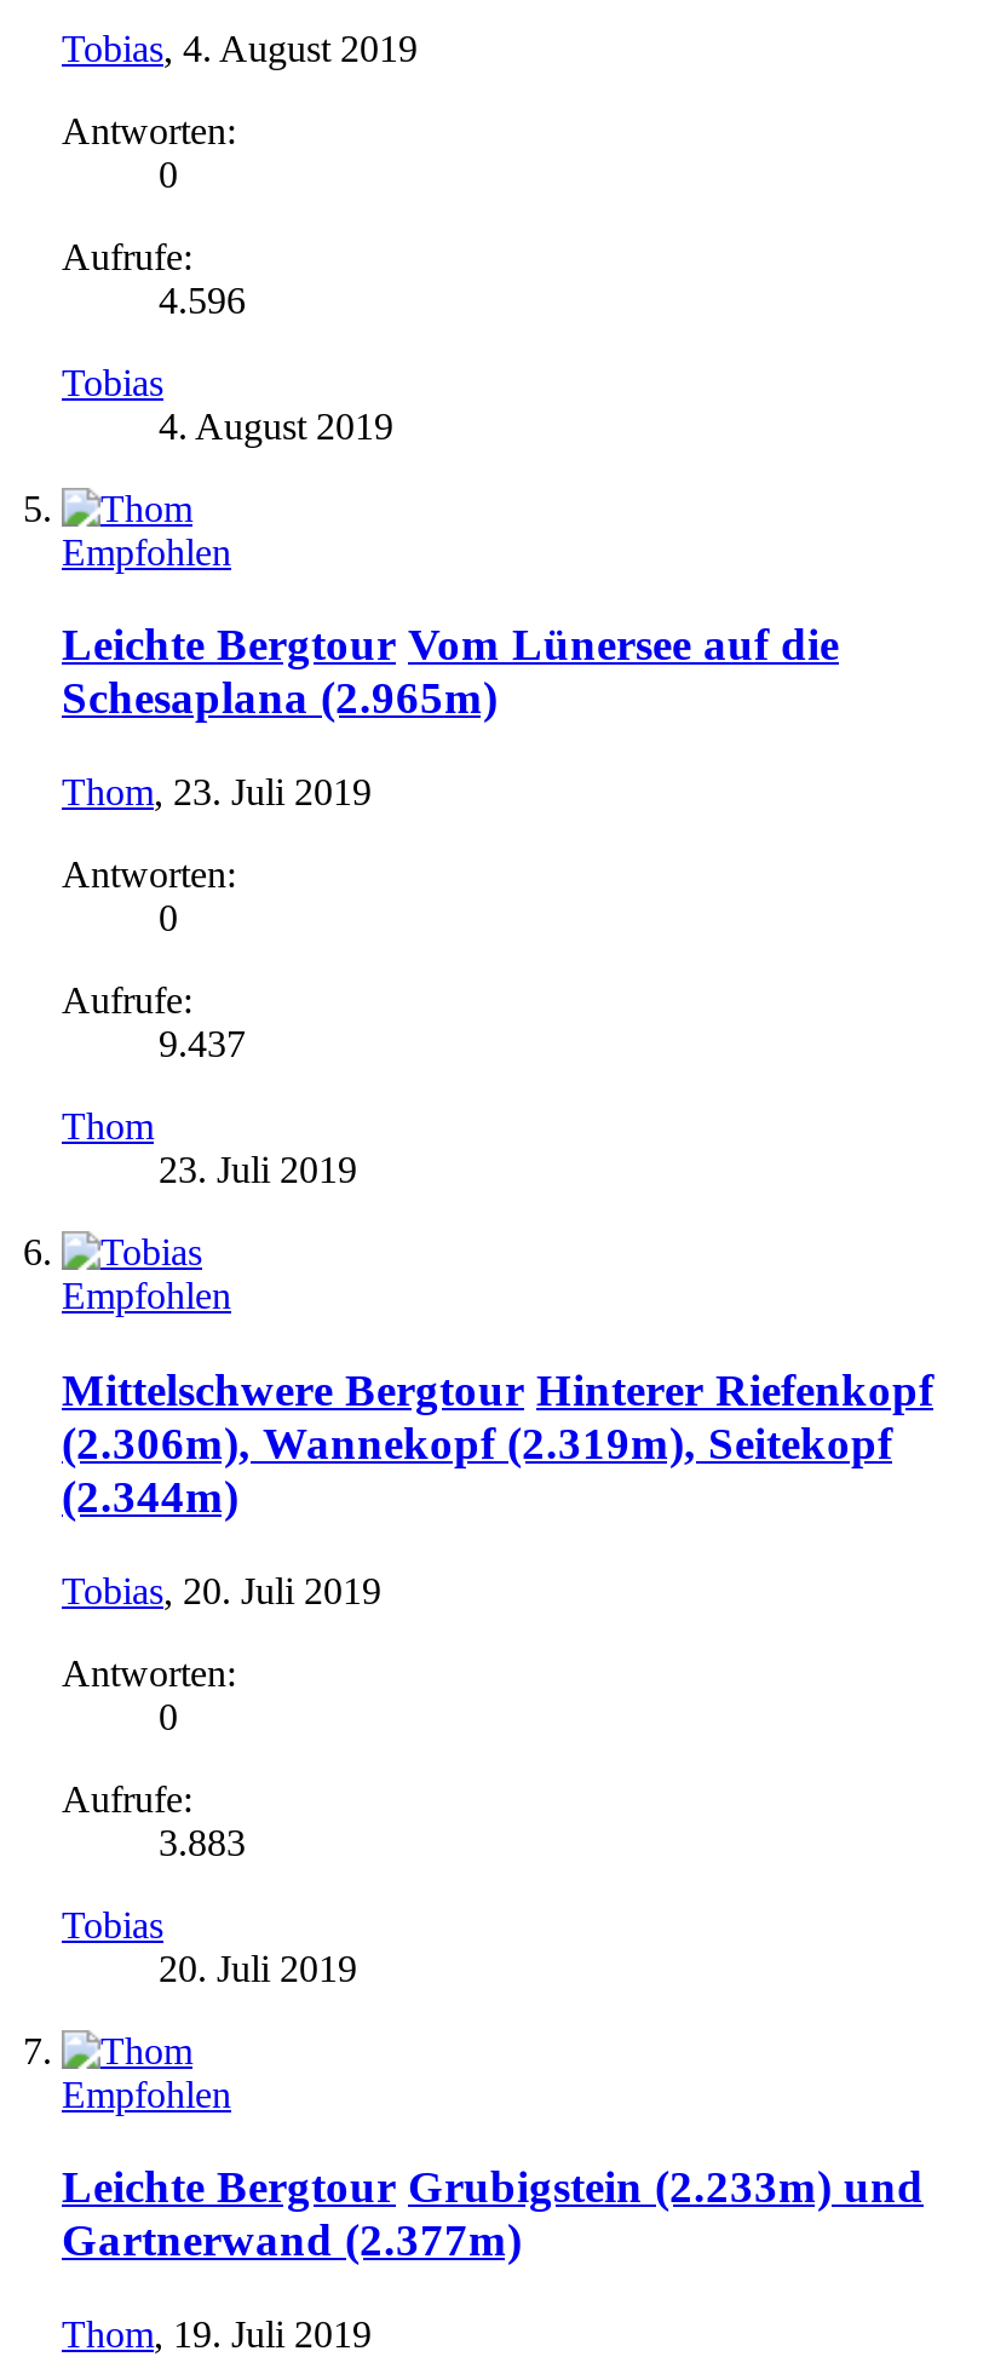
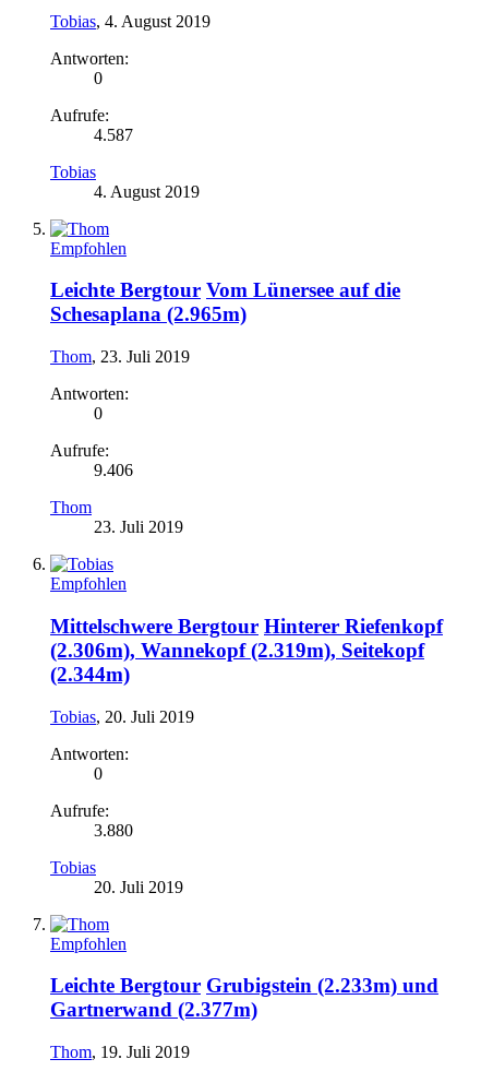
- 4.596
+ 4.587

- 9.437
+ 9.406

- 3.883
+ 3.880
